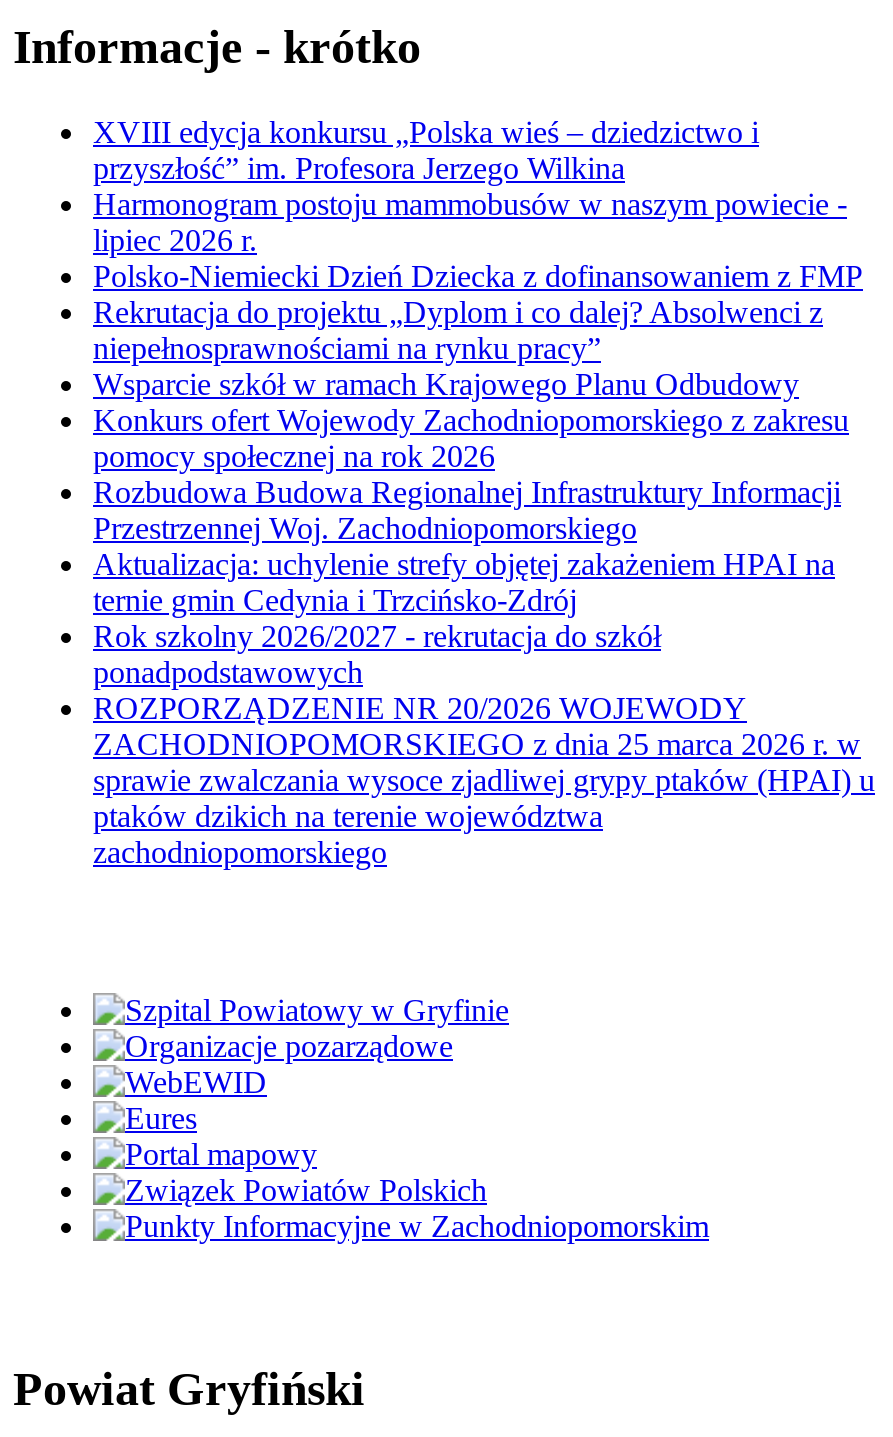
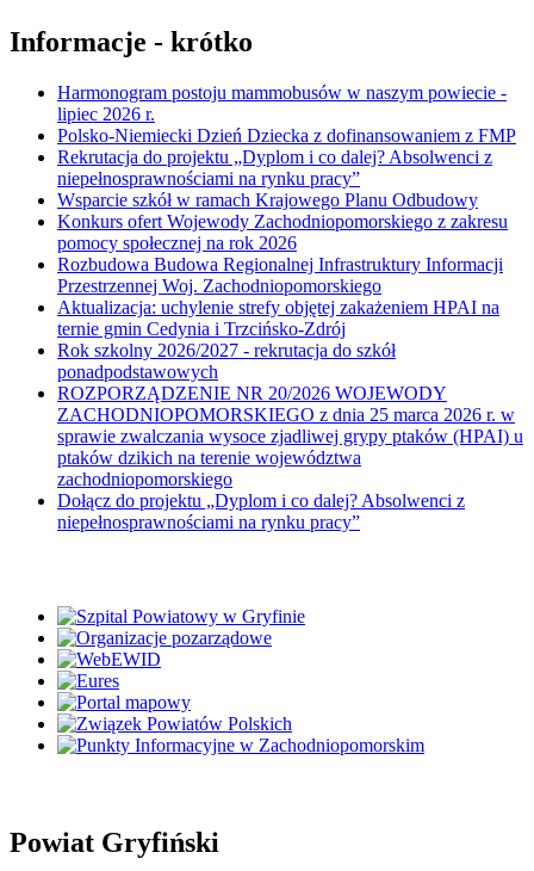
- XVIII edycja konkursu „Polska wieś – dziedzictwo i
- przyszłość” im. Profesora Jerzego Wilkina

moved up: Harmonogram postoju mammobusów w naszym powiecie - | lipiec 2026 r. | Polsko-Niemiecki Dzień Dziecka z dofinansowaniem z FMP | ... | ptaków dzikich na terenie województwa | zachodniopomorskiego

+ Dołącz do projektu „Dyplom i co dalej? Absolwenci z
+ niepełnosprawnościami na rynku pracy”
